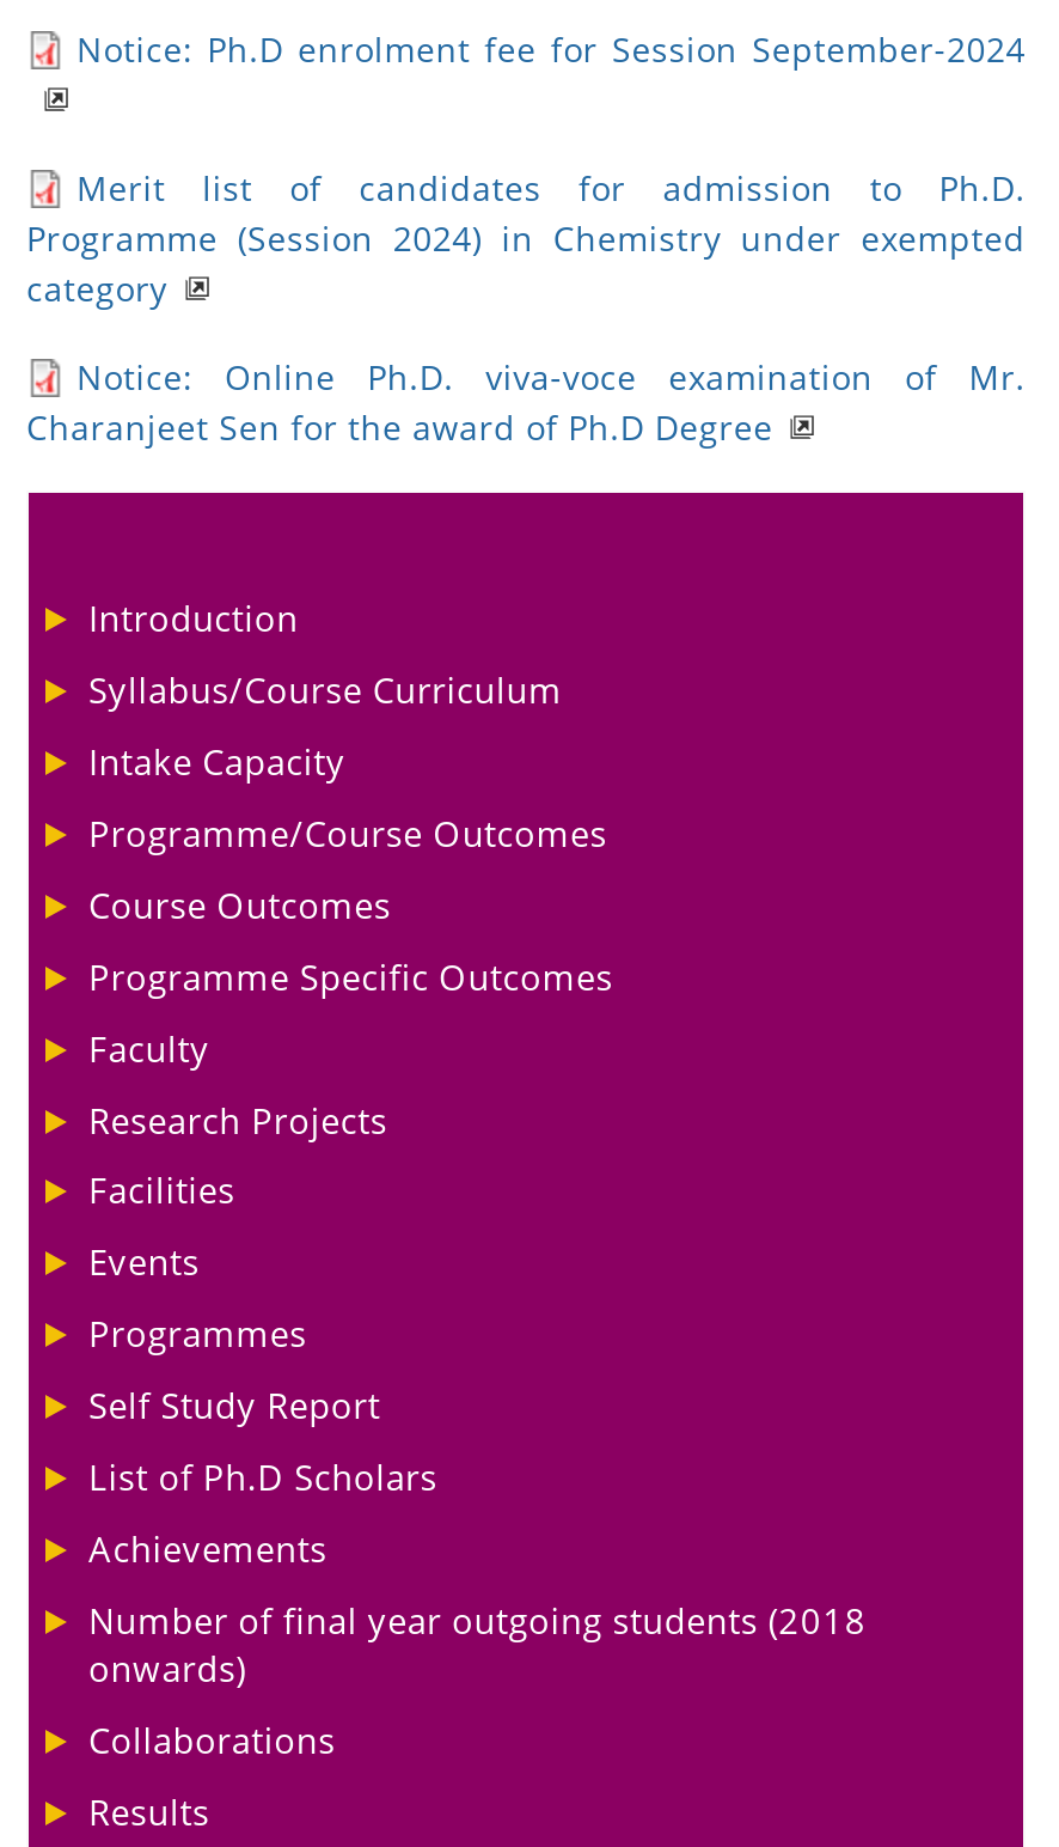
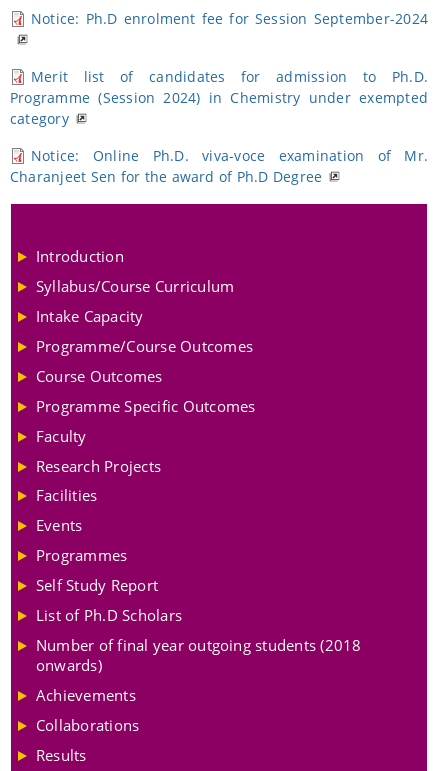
moved down: Achievements

moved up: Number of final year outgoing students (2018 | onwards)
